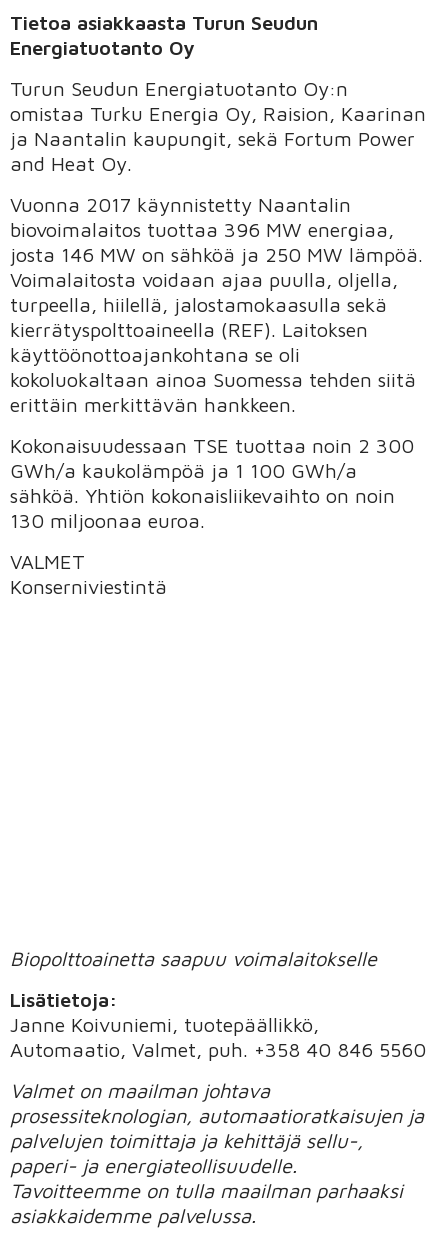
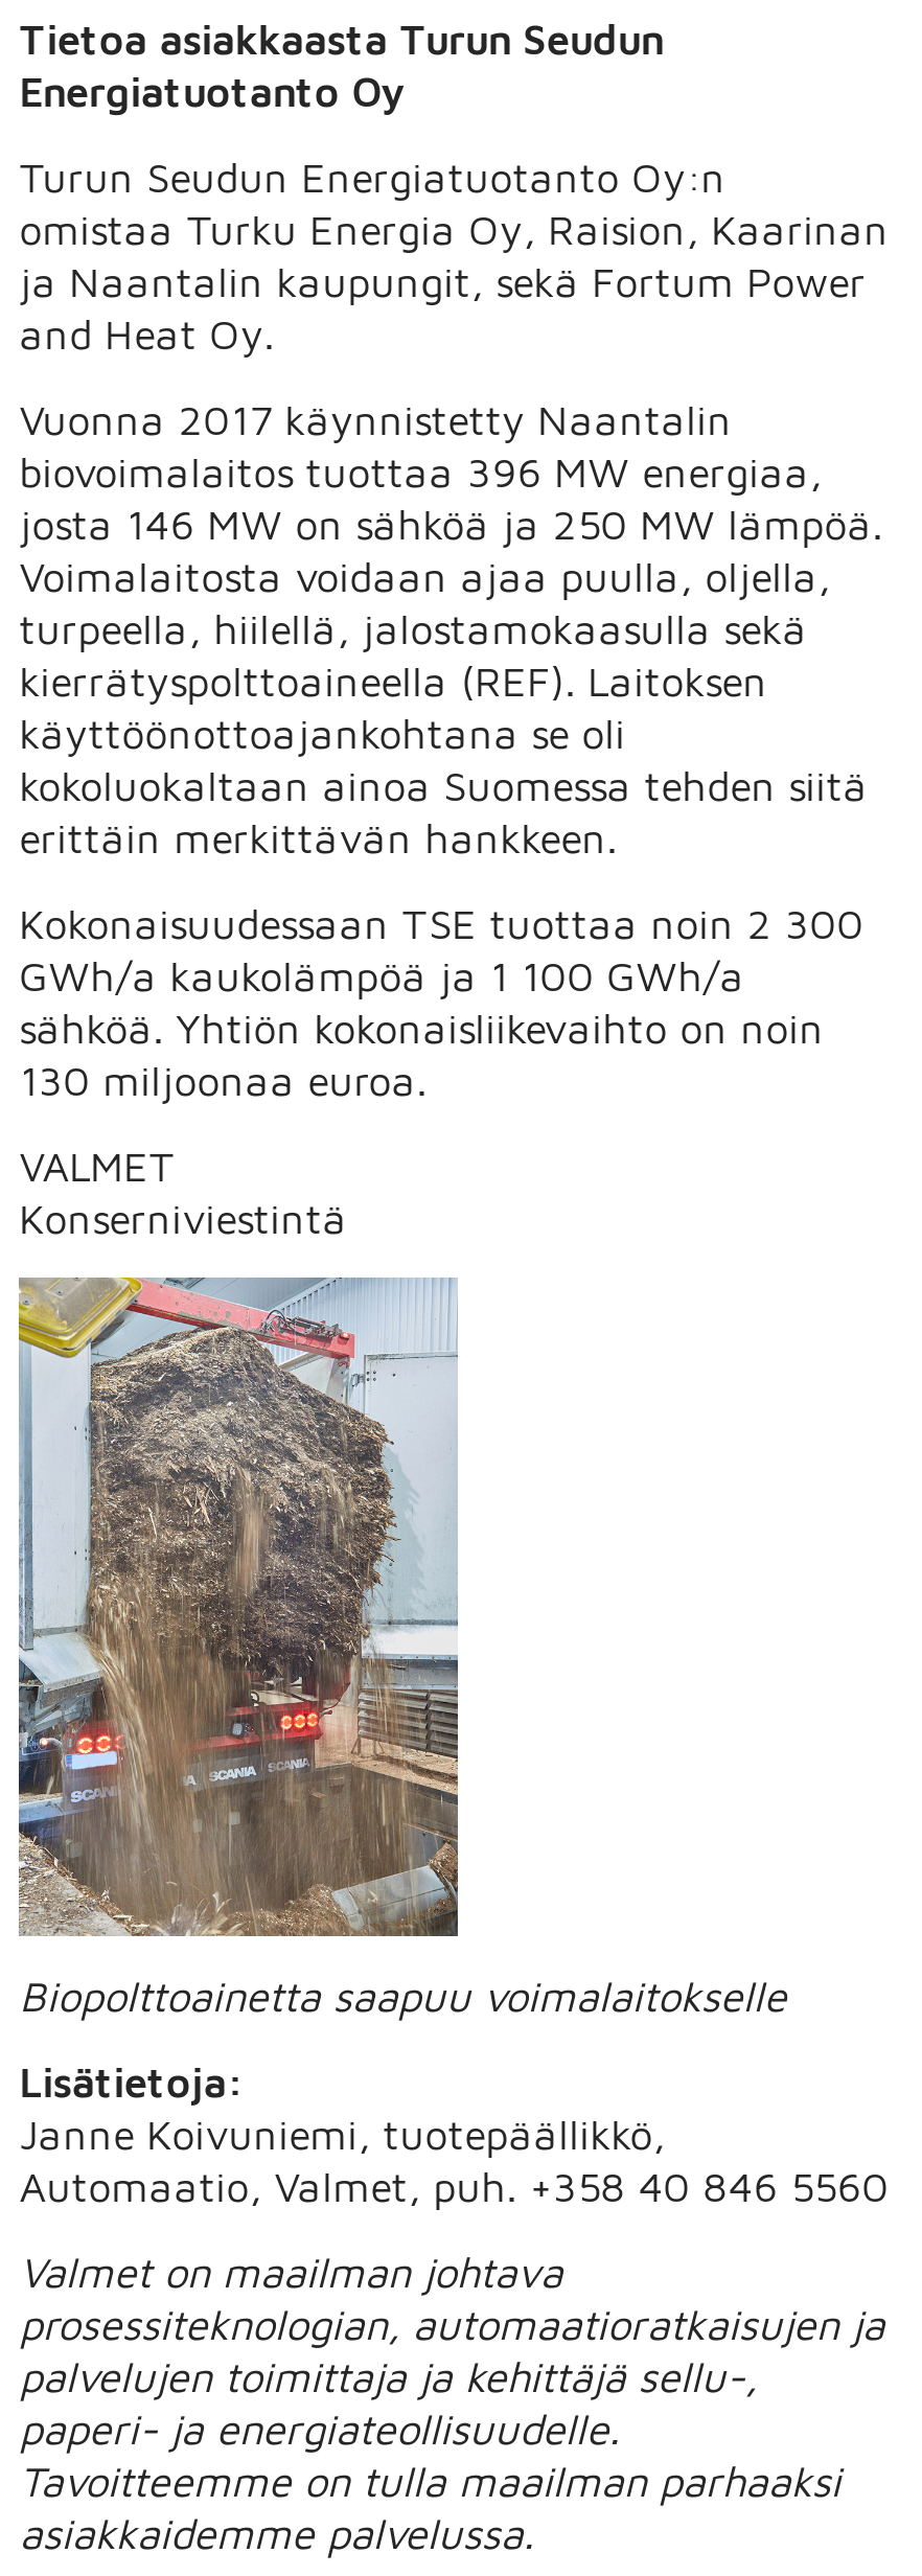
+ [image]
